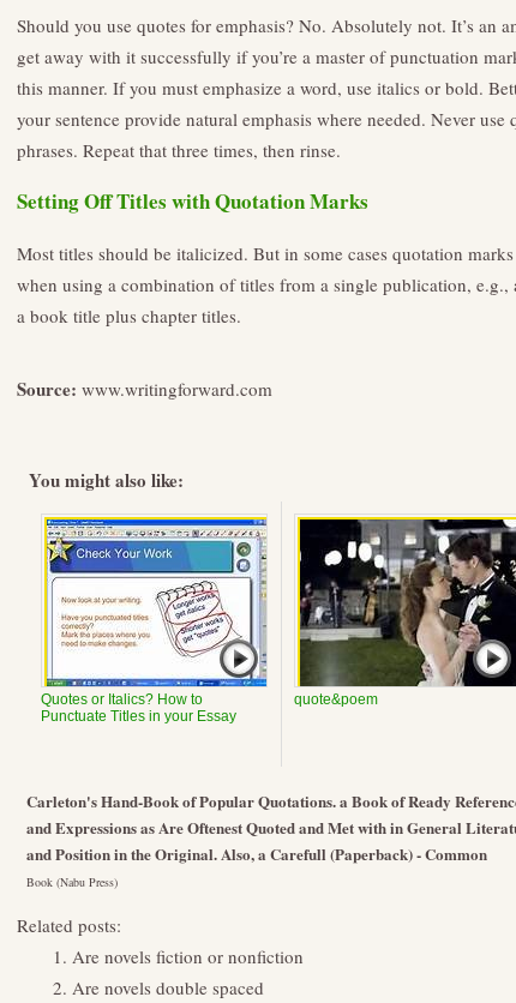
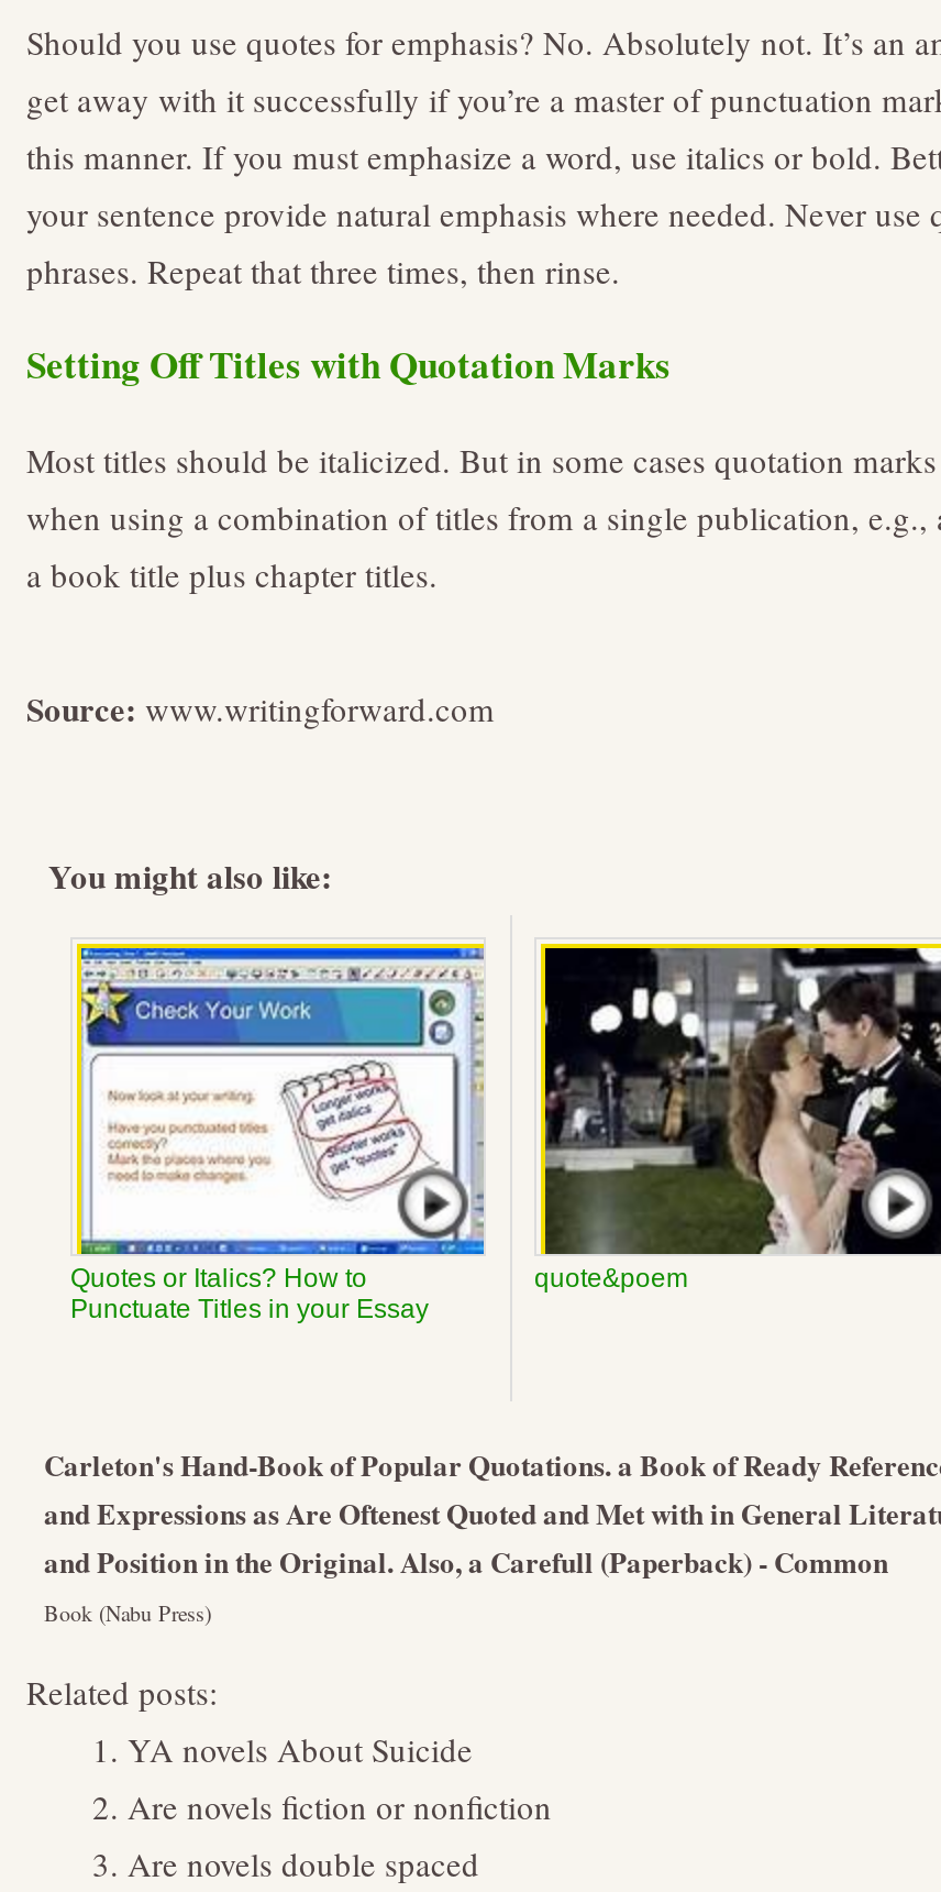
+ YA novels About Suicide
